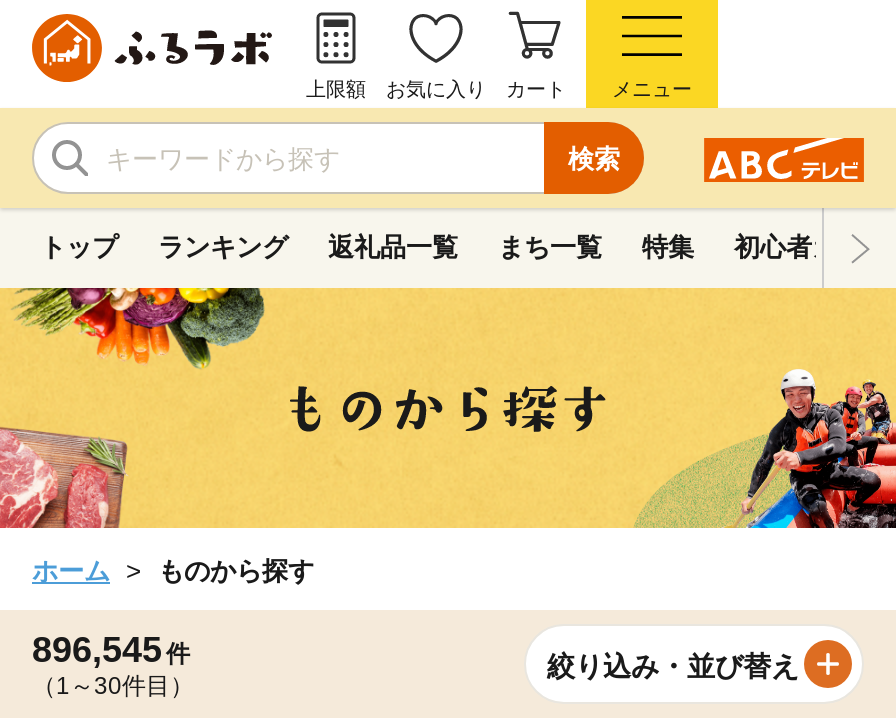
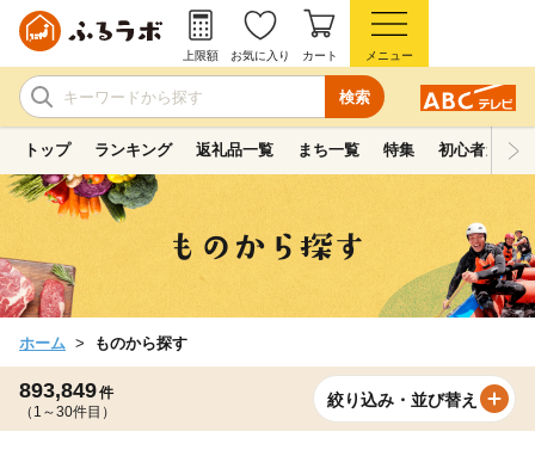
- 896,545 件
+ 893,849 件
